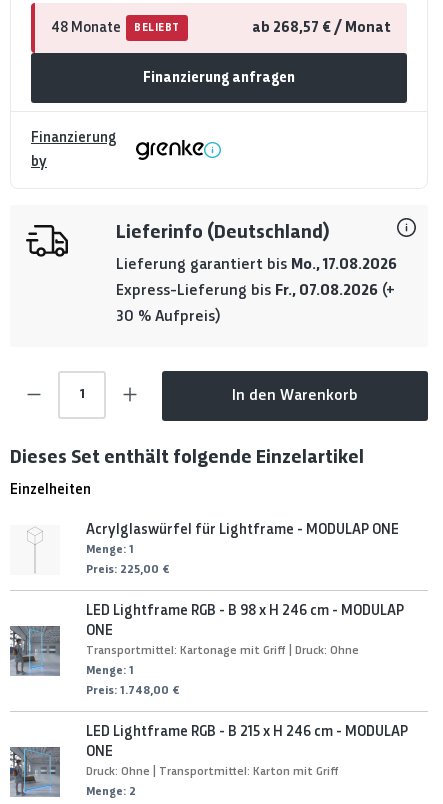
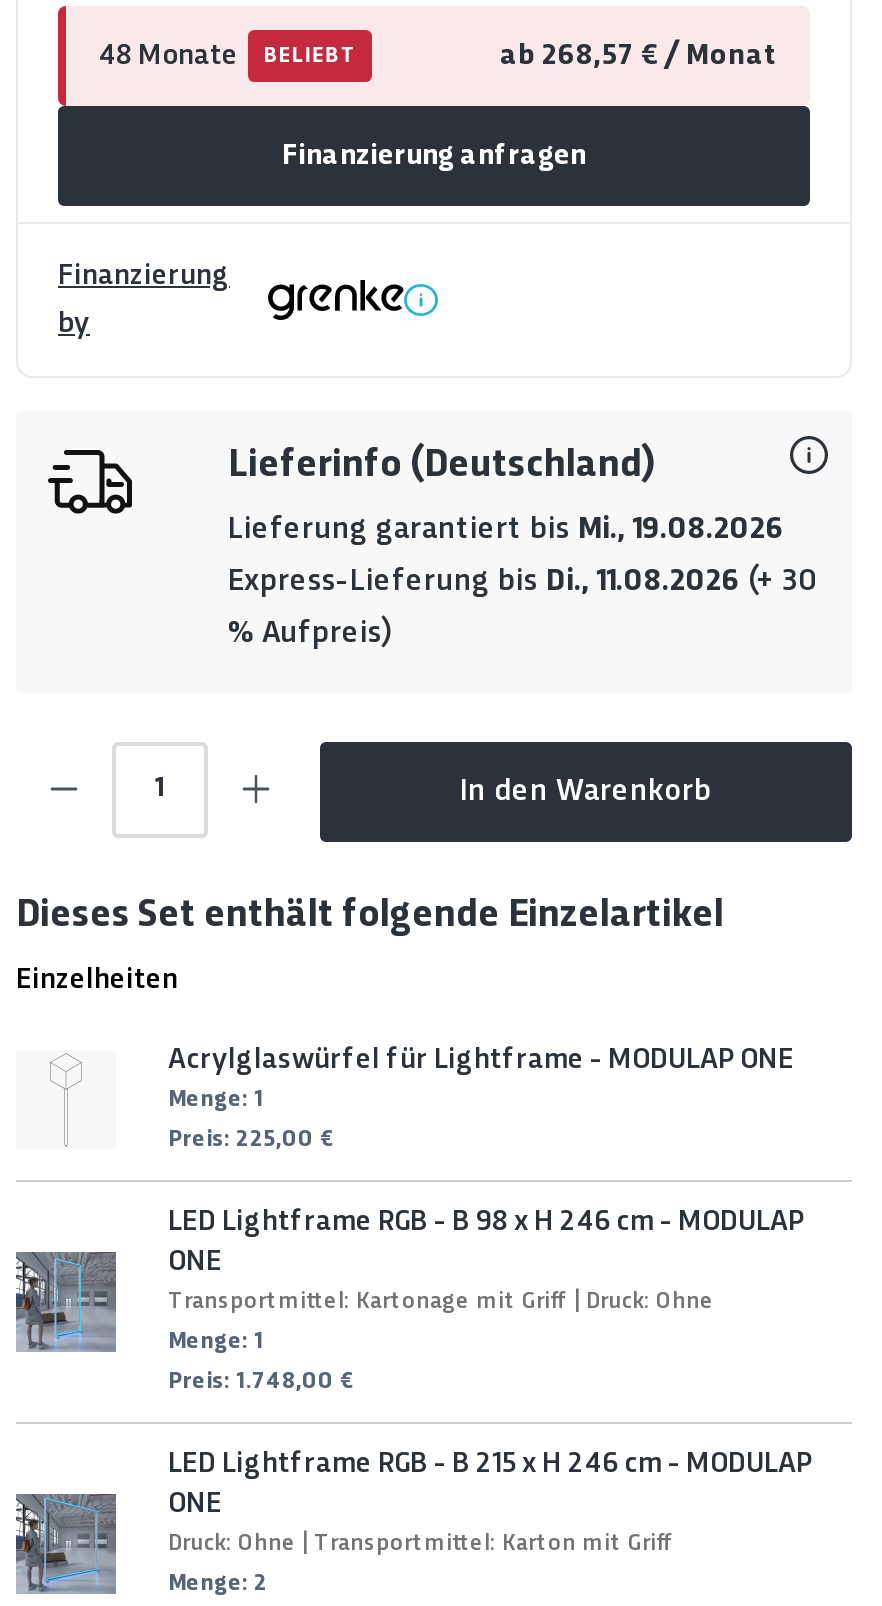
- Lieferung garantiert bis Mo., 17.08.2026
+ Lieferung garantiert bis Mi., 19.08.2026

- Express-Lieferung bis Fr., 07.08.2026 (+
+ Express-Lieferung bis Di., 11.08.2026 (+ 30

- 30 % Aufpreis)
+ % Aufpreis)
